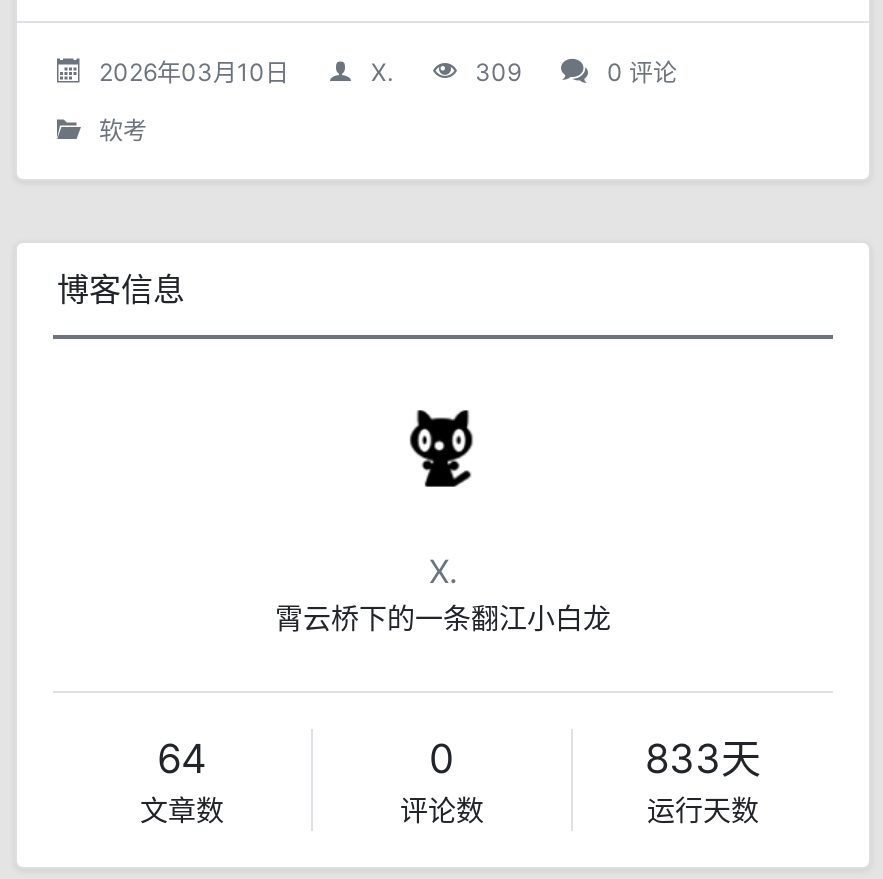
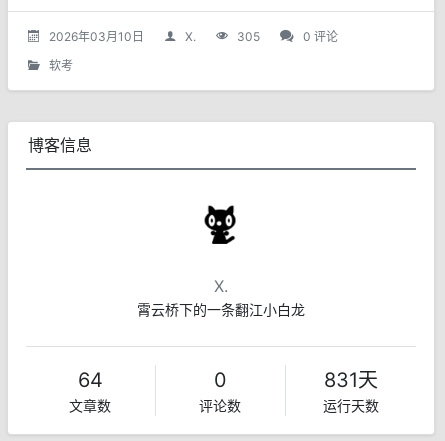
- 309
+ 305

- 833天
+ 831天
